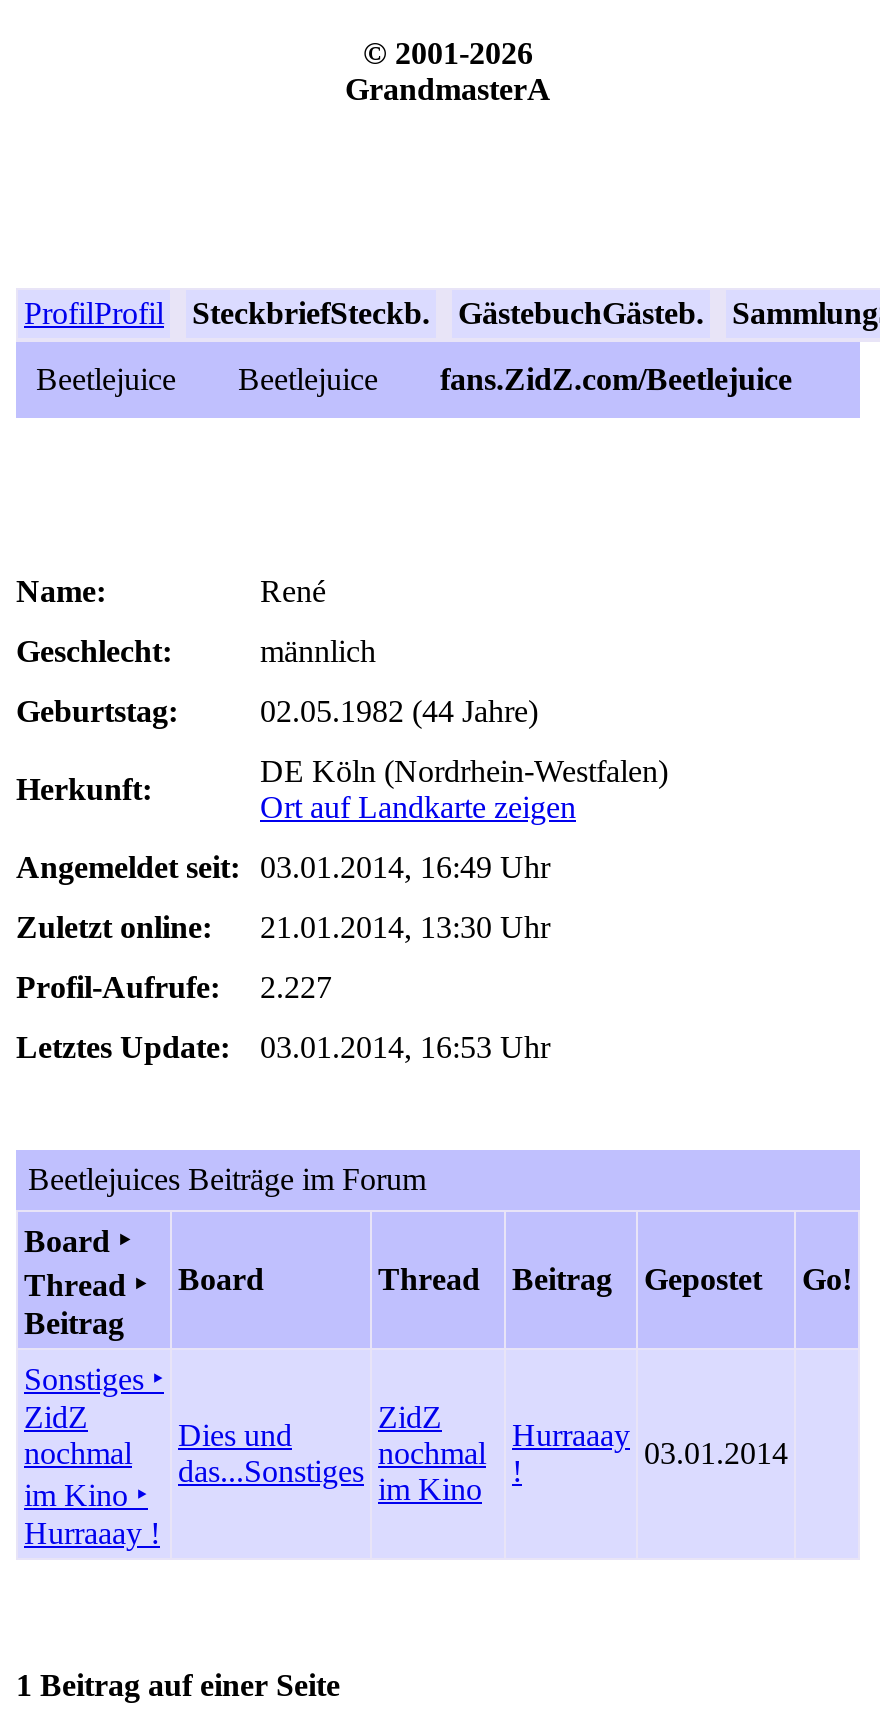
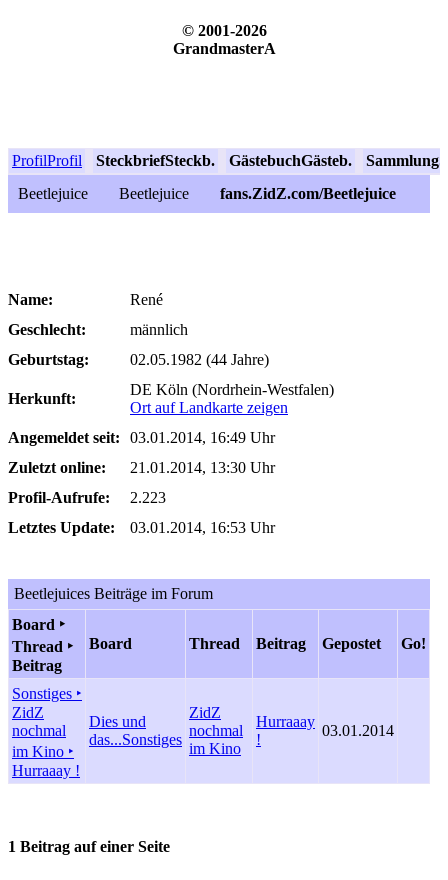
- Profil-Aufrufe: 2.227
+ Profil-Aufrufe: 2.223
